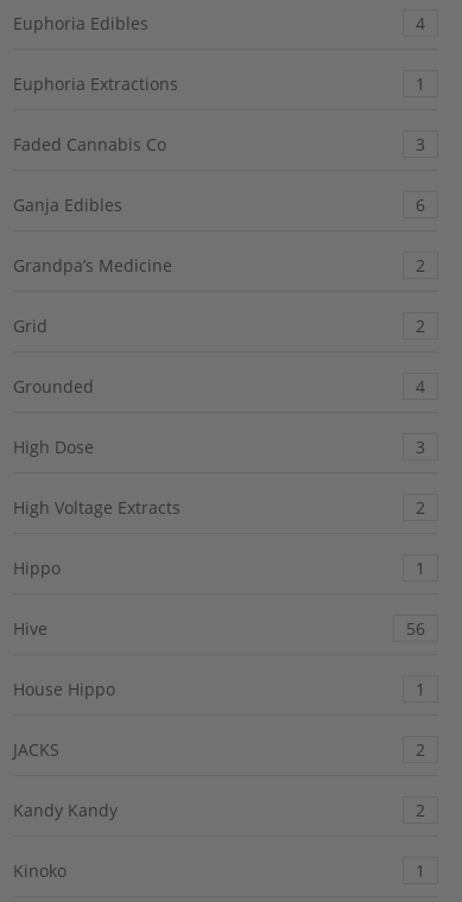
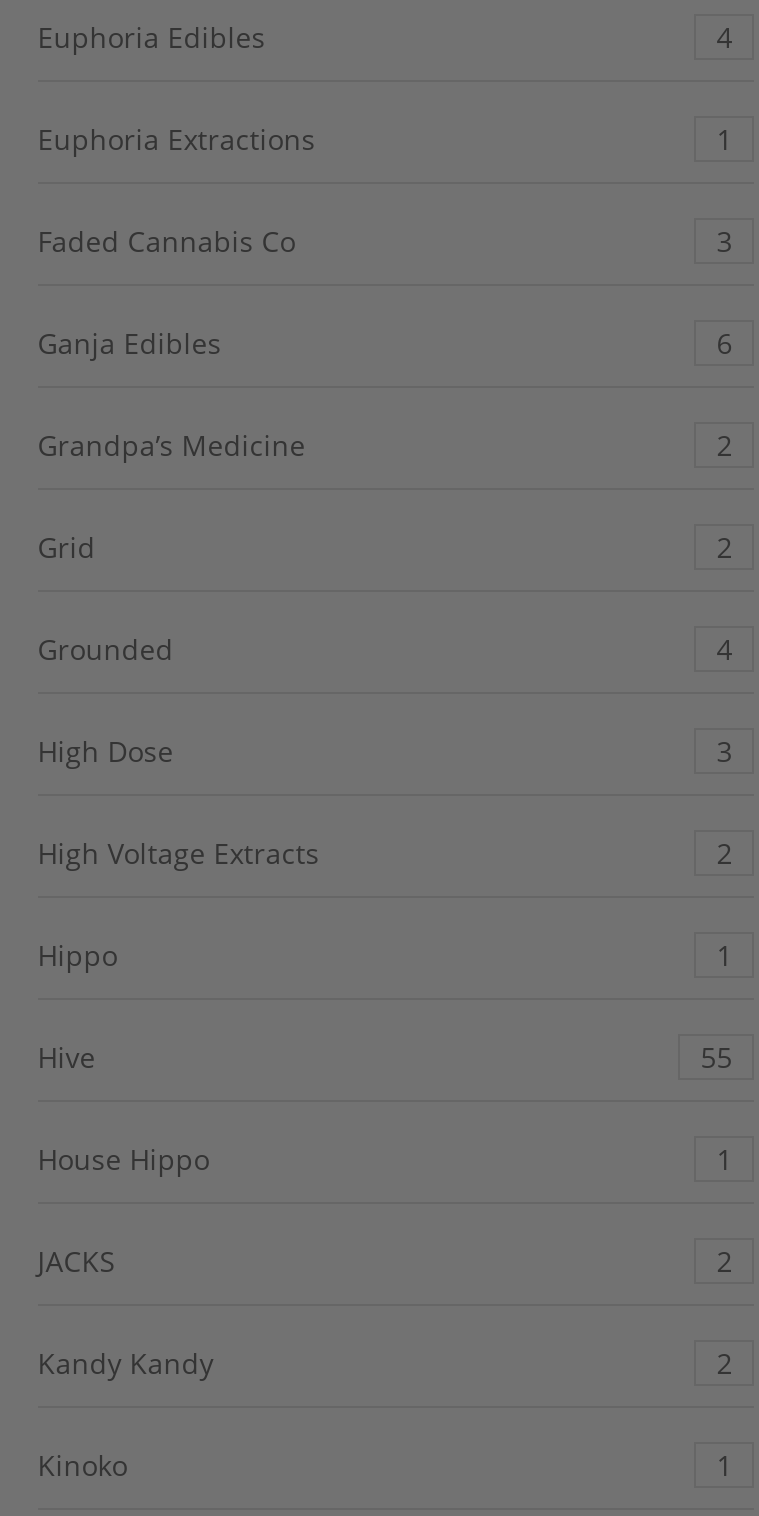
- 56
+ 55
